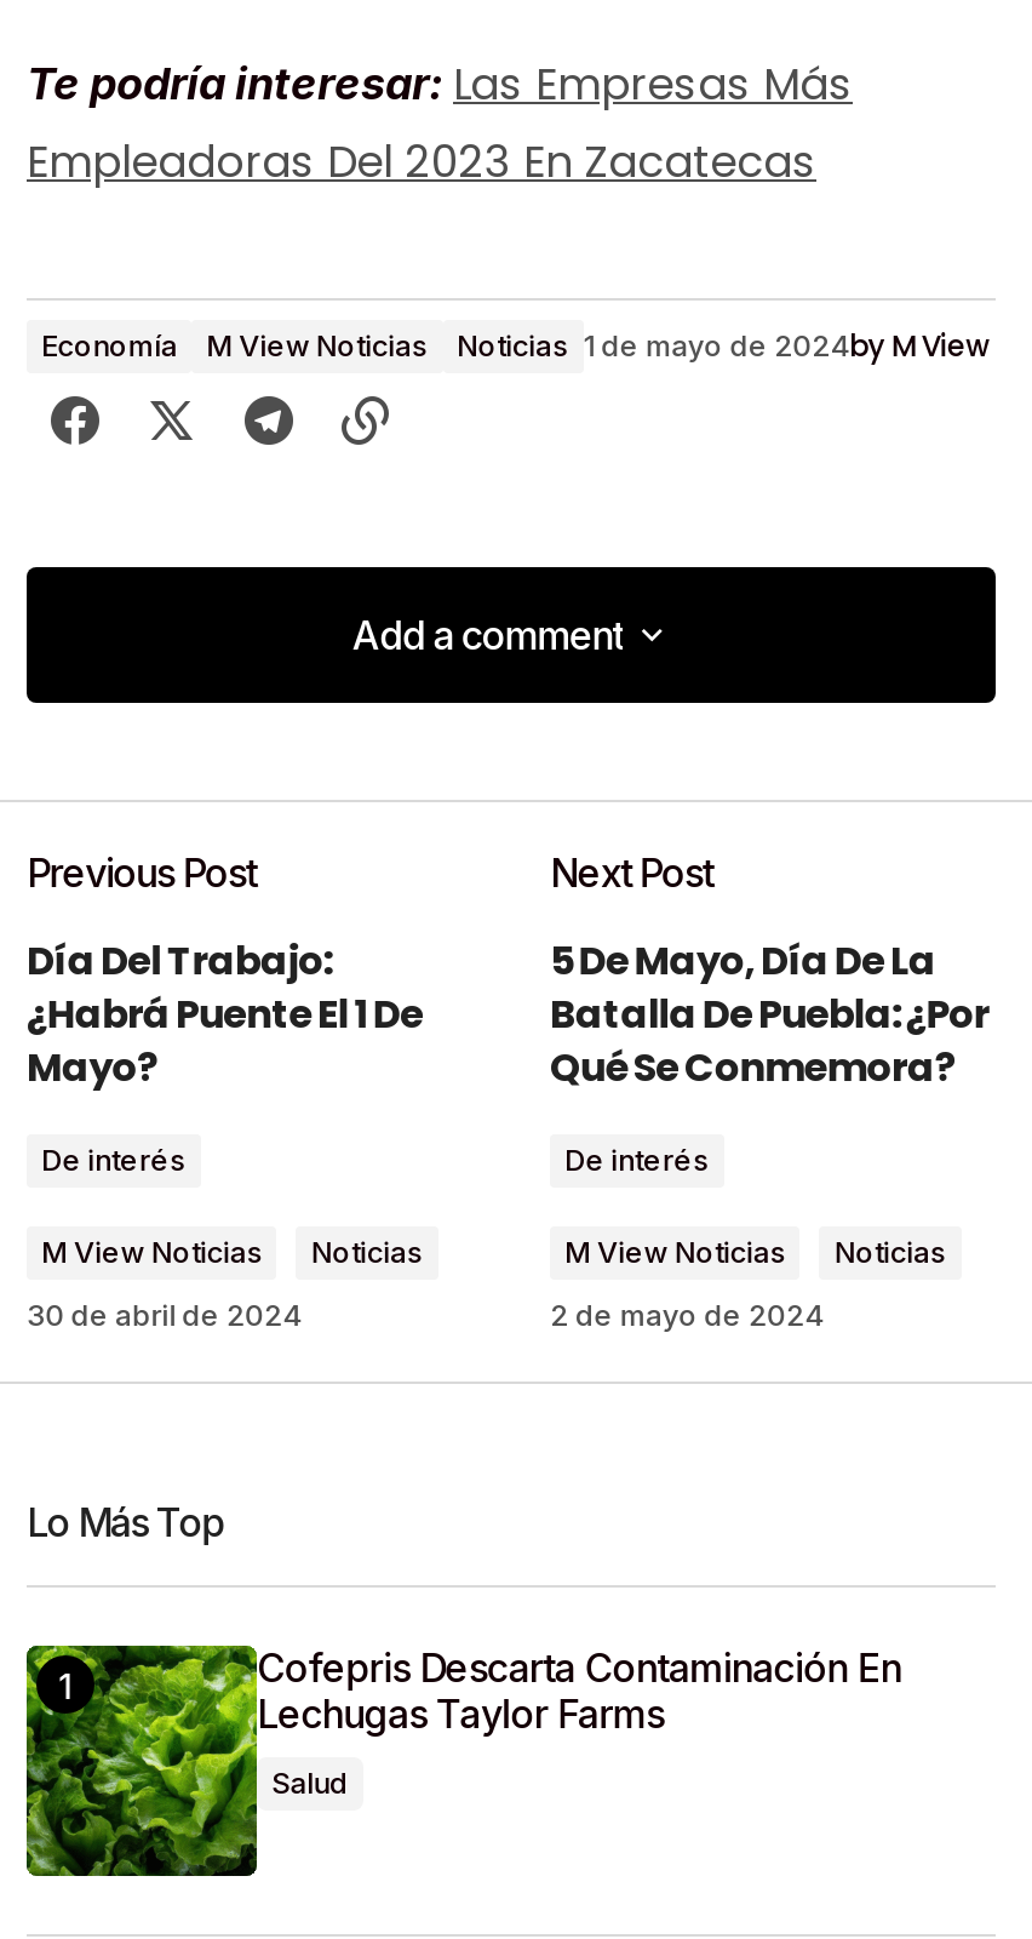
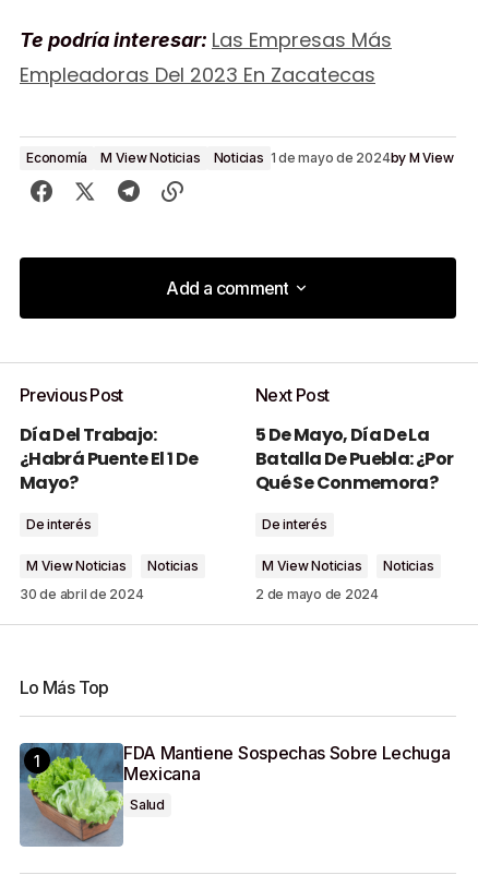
- [image]
- Cofepris Descarta Contaminación En
- Lechugas Taylor Farms
+ [image]
+ FDA Mantiene Sospechas Sobre Lechuga
+ Mexicana
